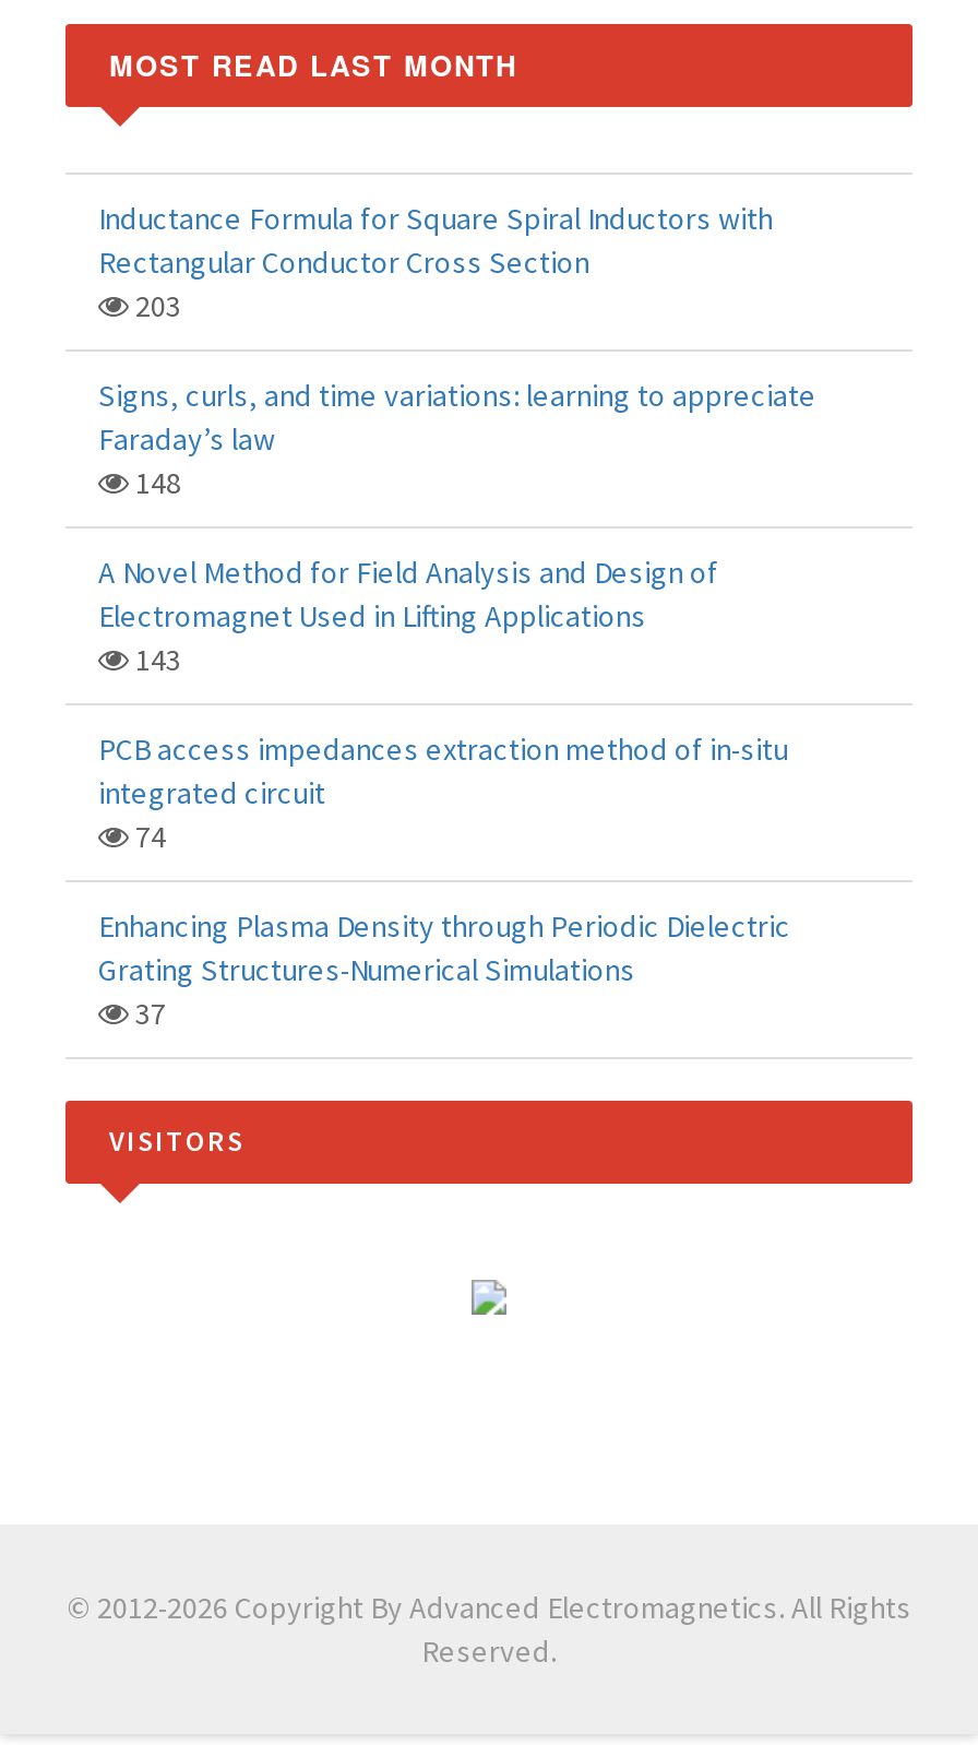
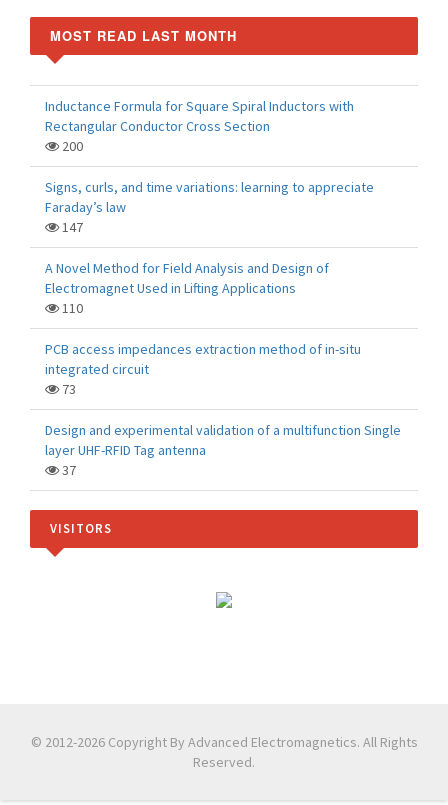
- 203
+ 200

- 148
+ 147

- 143
+ 110

- 74
+ 73

- Enhancing Plasma Density through Periodic Dielectric
- Grating Structures-Numerical Simulations
+ Design and experimental validation of a multifunction Single
+ layer UHF-RFID Tag antenna
